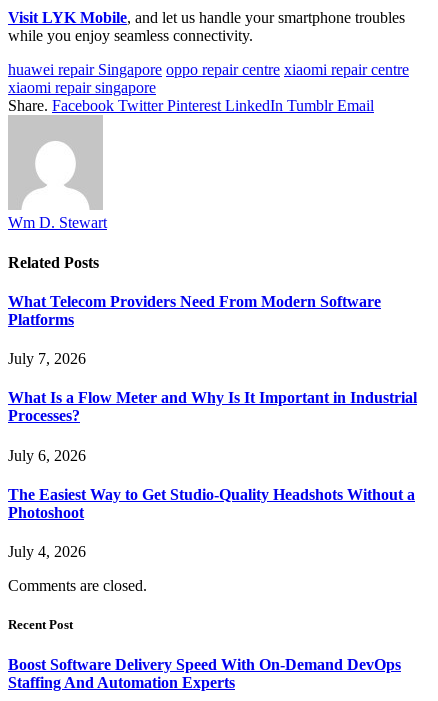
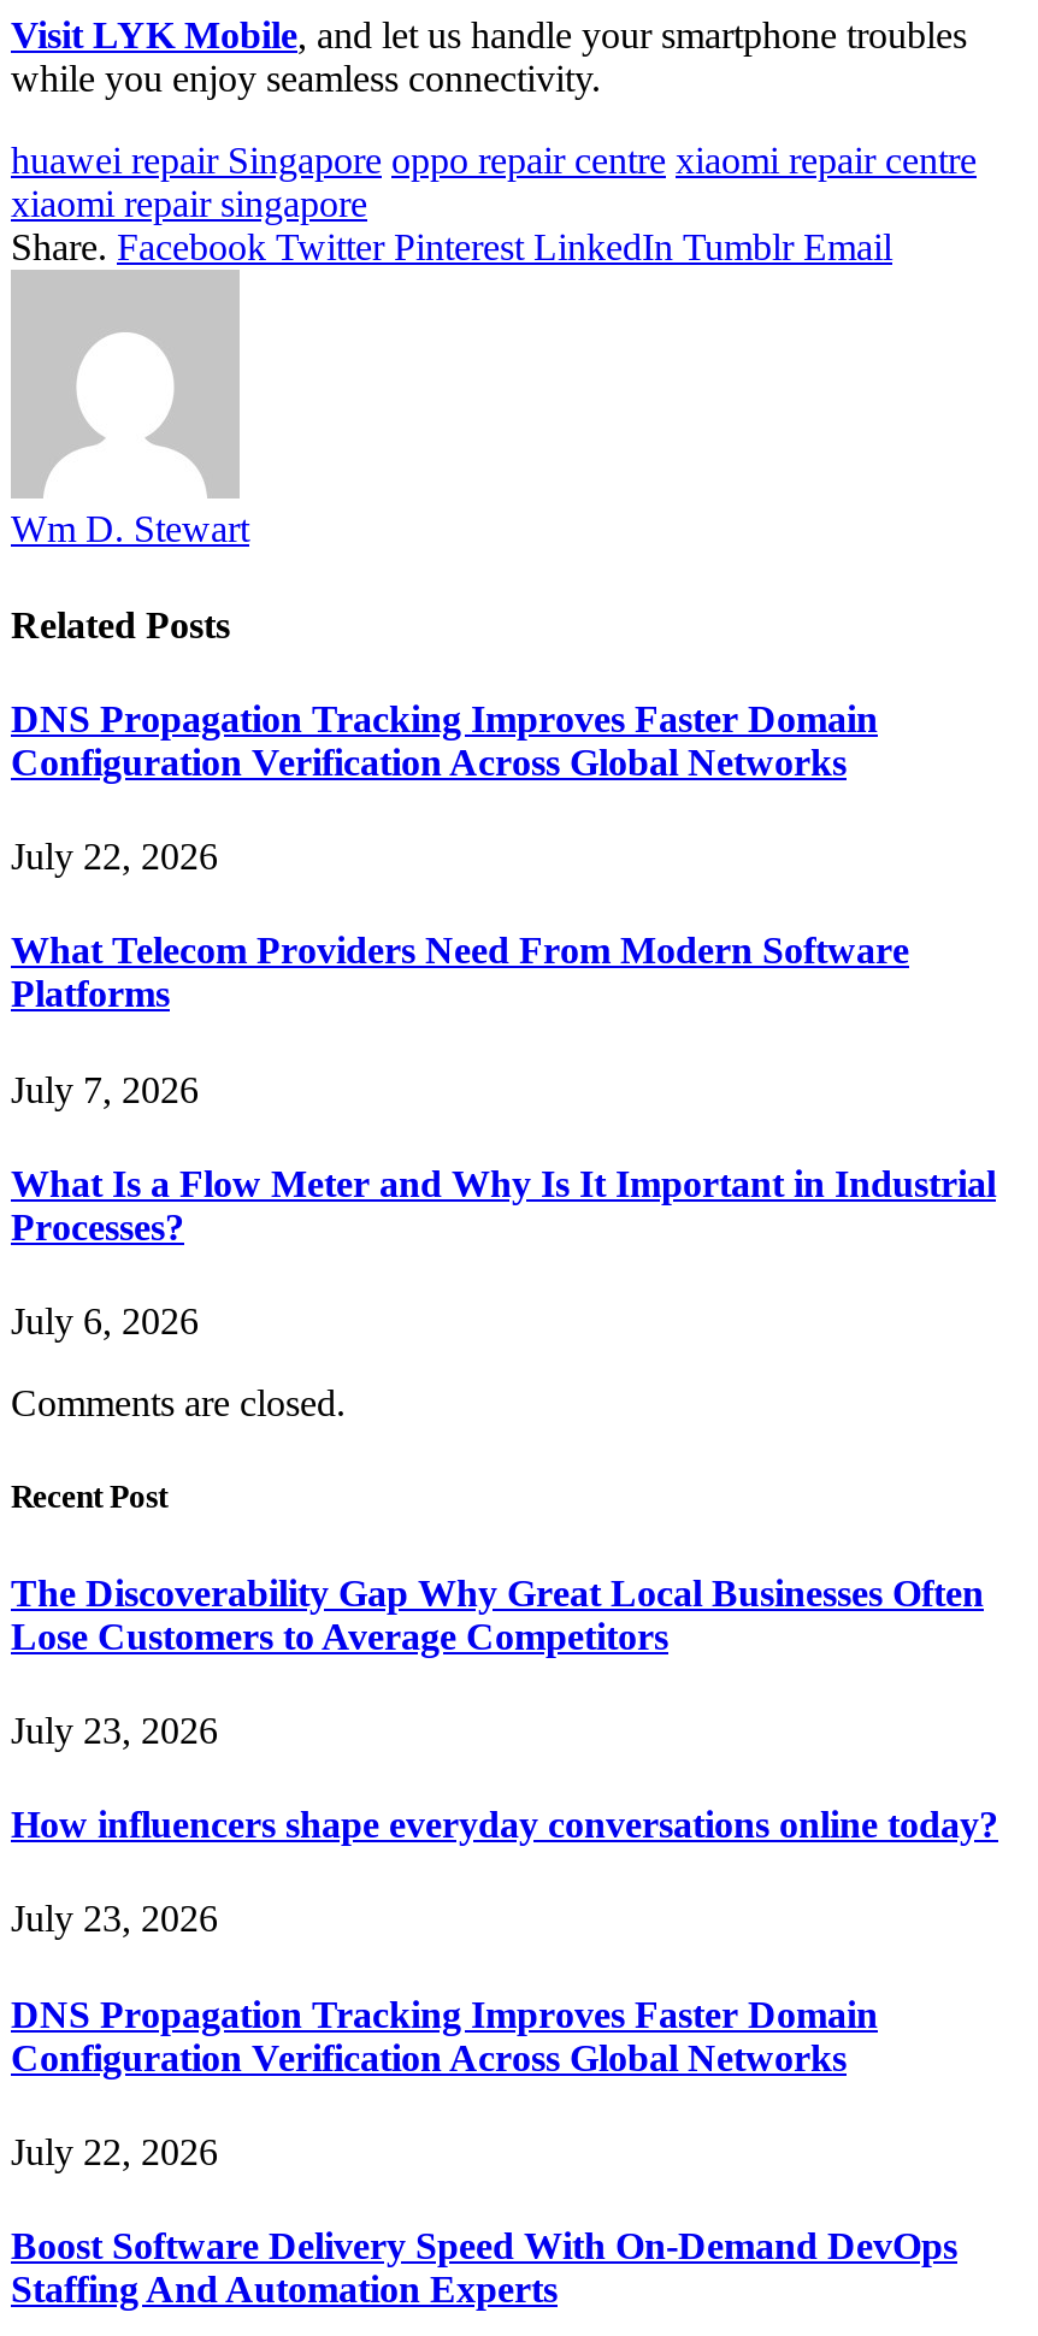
+ DNS Propagation Tracking Improves Faster Domain
+ Configuration Verification Across Global Networks
+ July 22, 2026

- The Easiest Way to Get Studio-Quality Headshots Without a
- Photoshoot
- July 4, 2026

+ The Discoverability Gap Why Great Local Businesses Often
+ Lose Customers to Average Competitors
+ July 23, 2026
+ How influencers shape everyday conversations online today?
+ July 23, 2026
+ DNS Propagation Tracking Improves Faster Domain
+ Configuration Verification Across Global Networks
+ July 22, 2026
